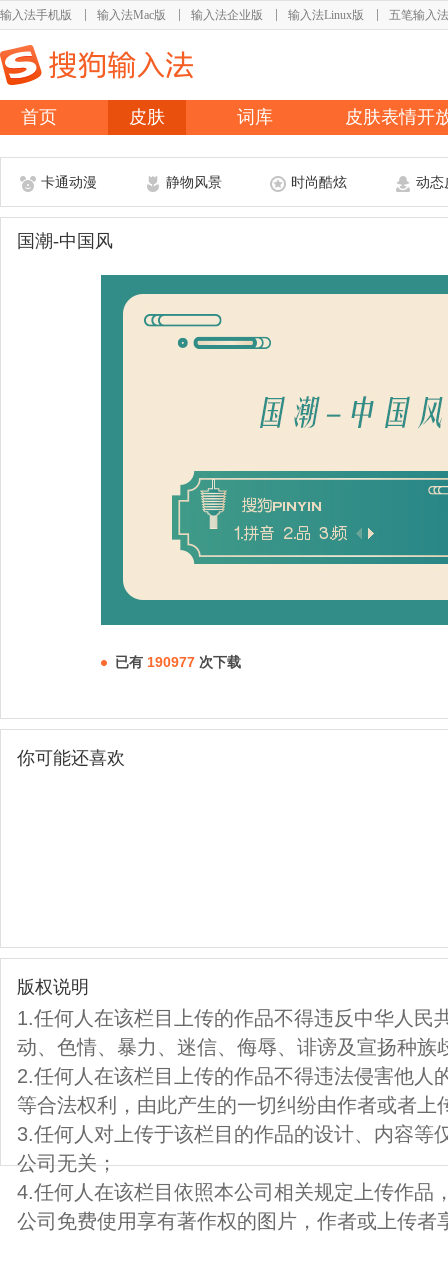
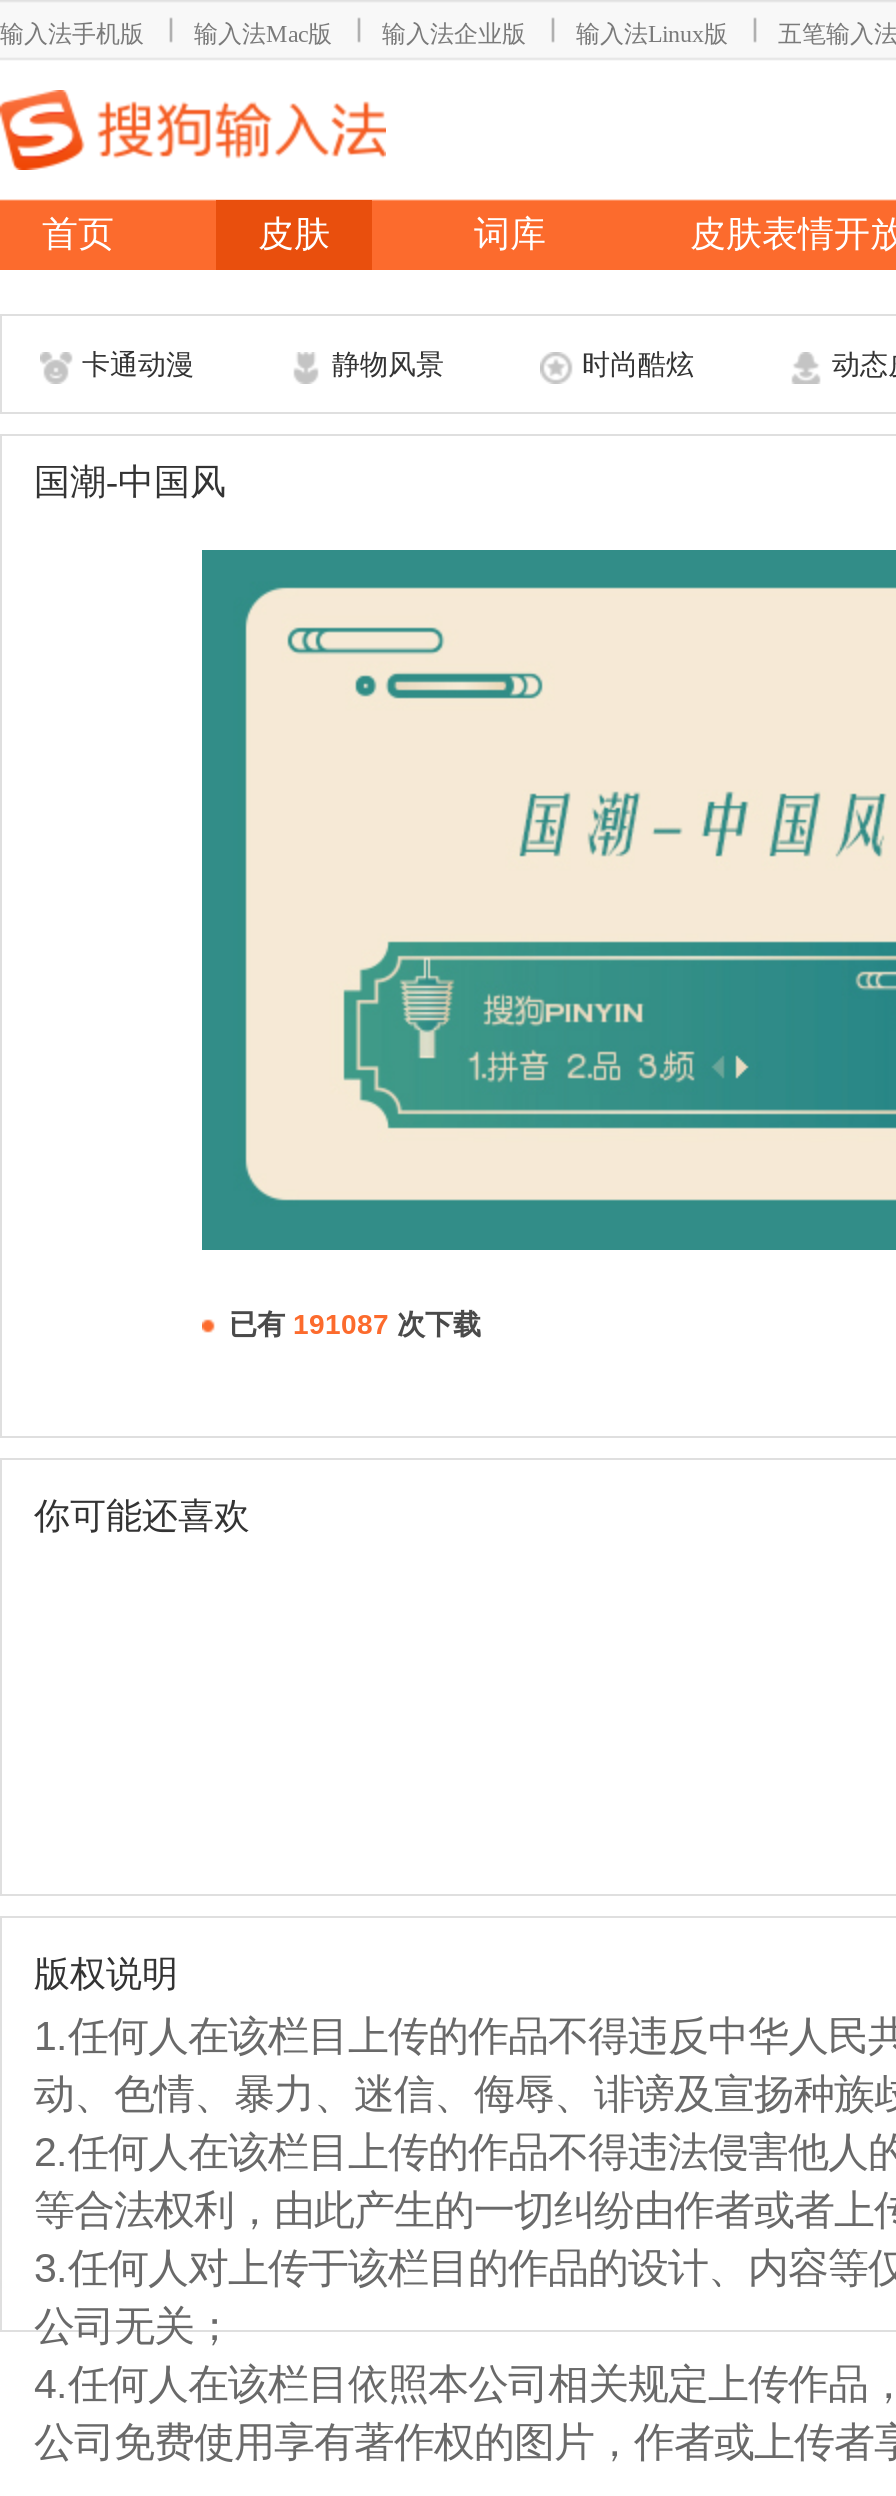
- 已有190977次下载
+ 已有191087次下载
